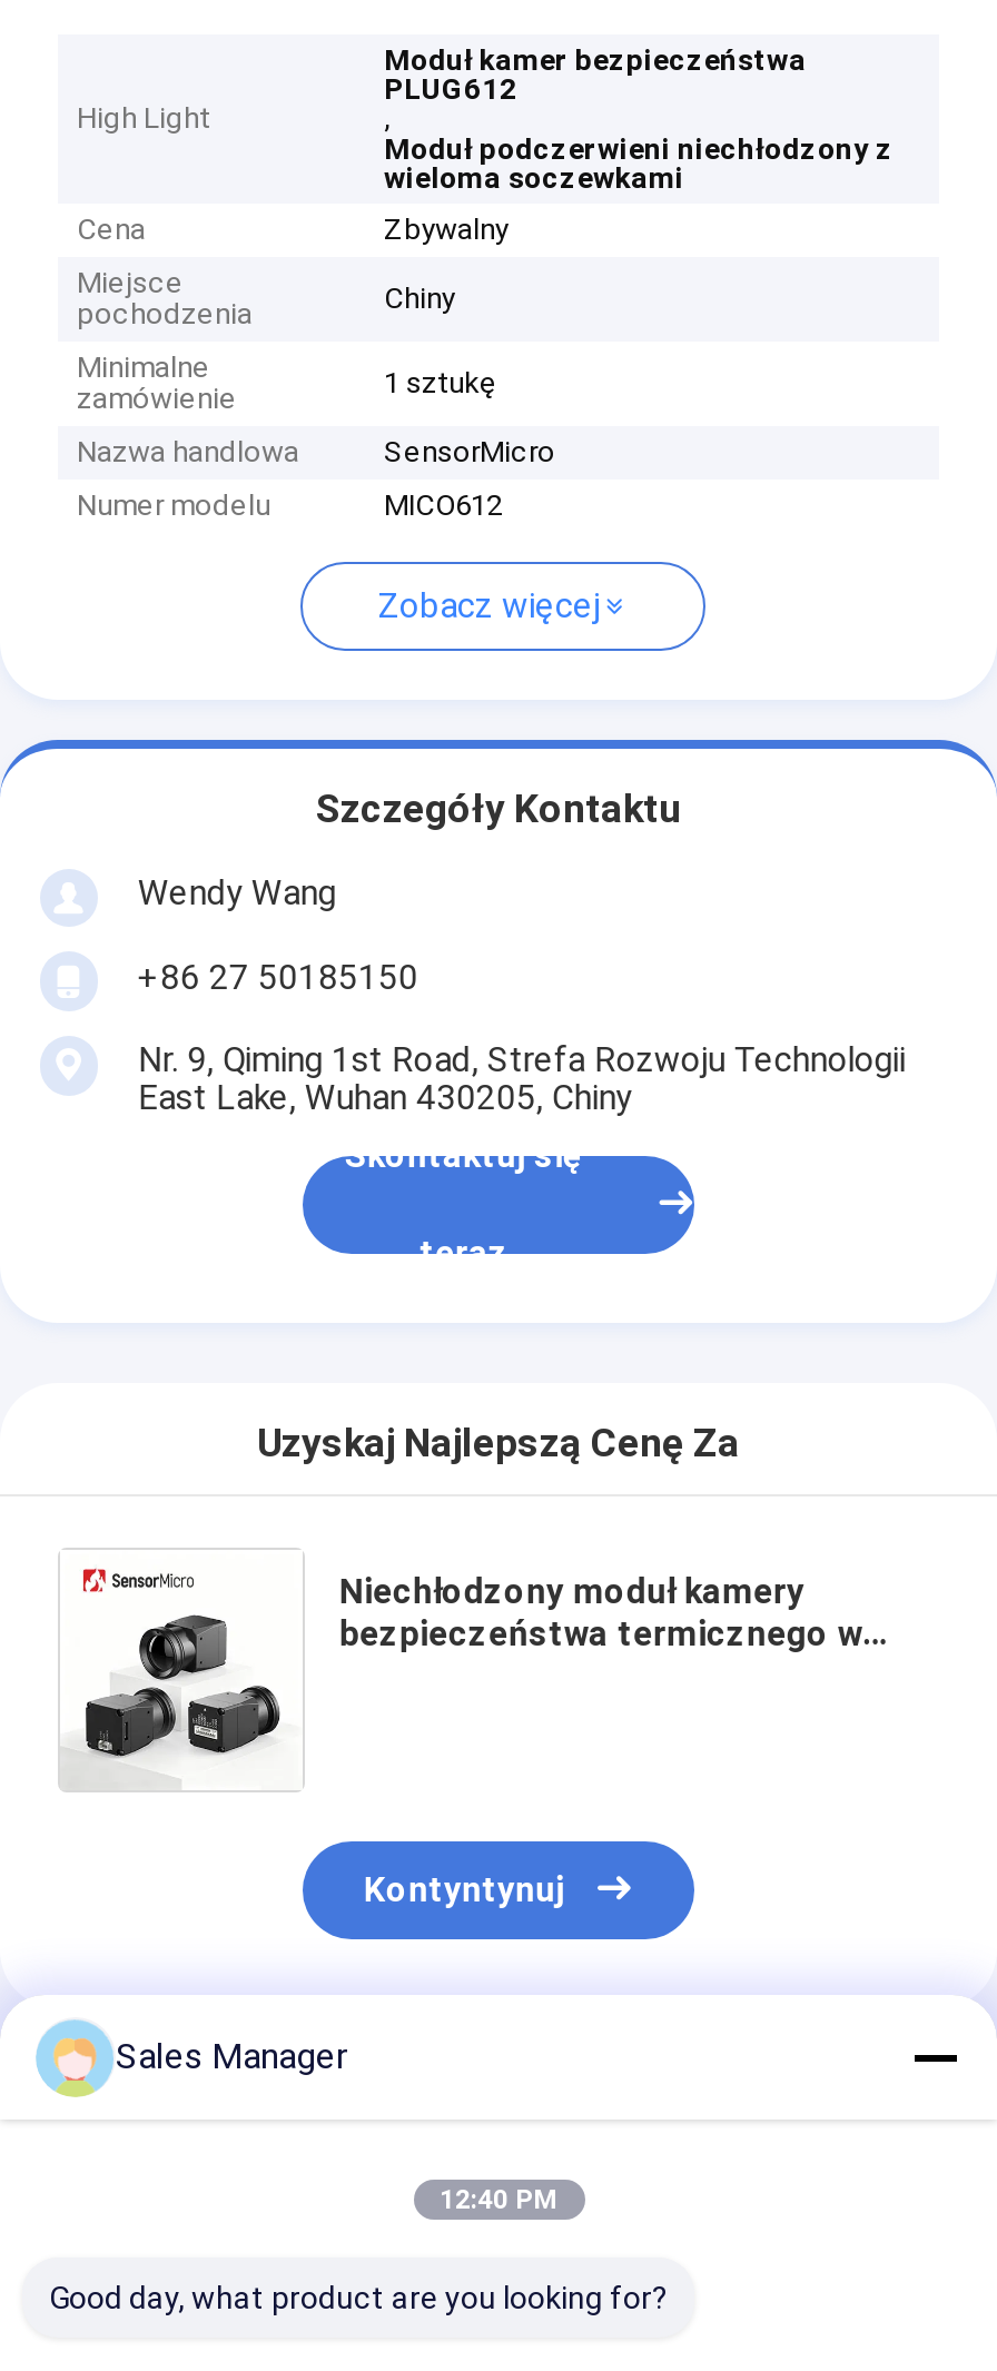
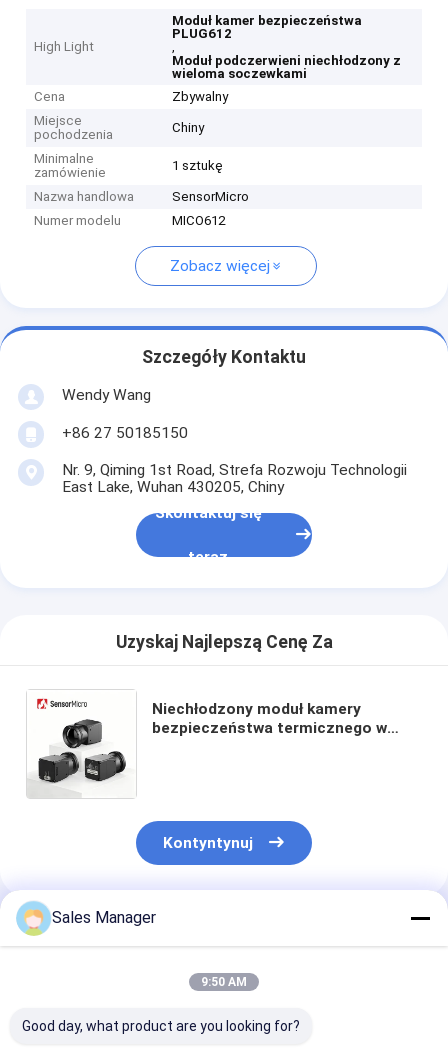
- 12:40 PM
+ 9:50 AM
